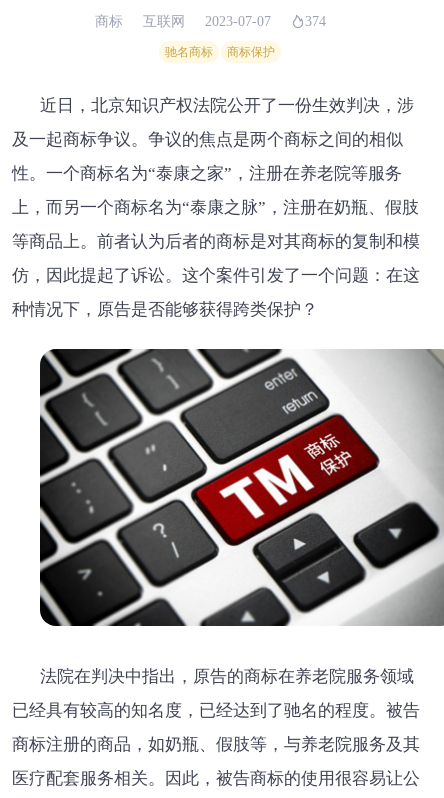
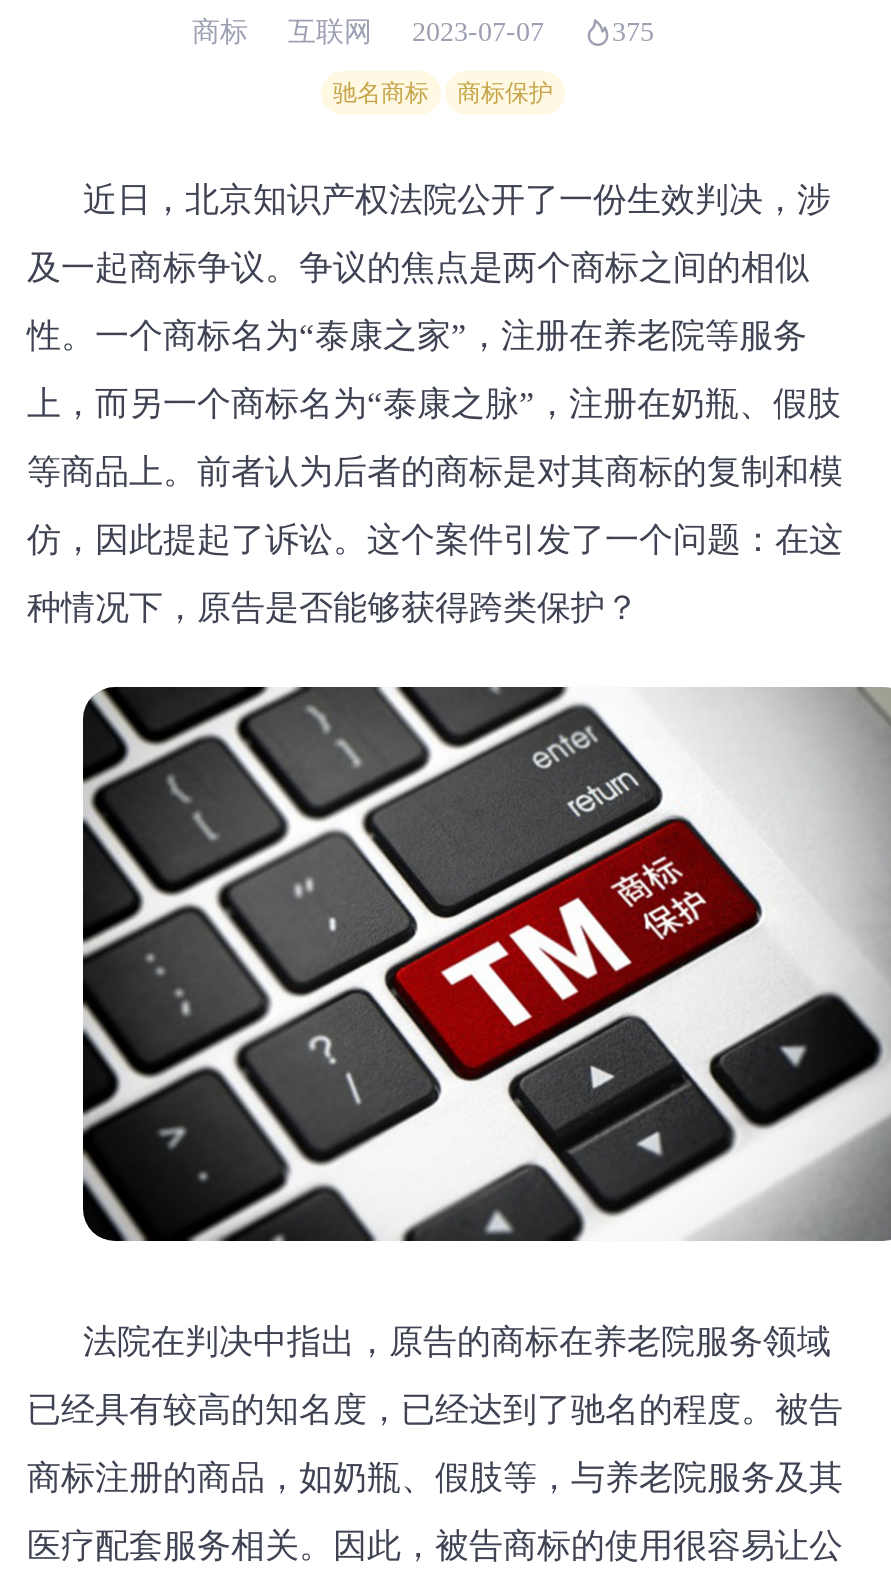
- 374
+ 375
